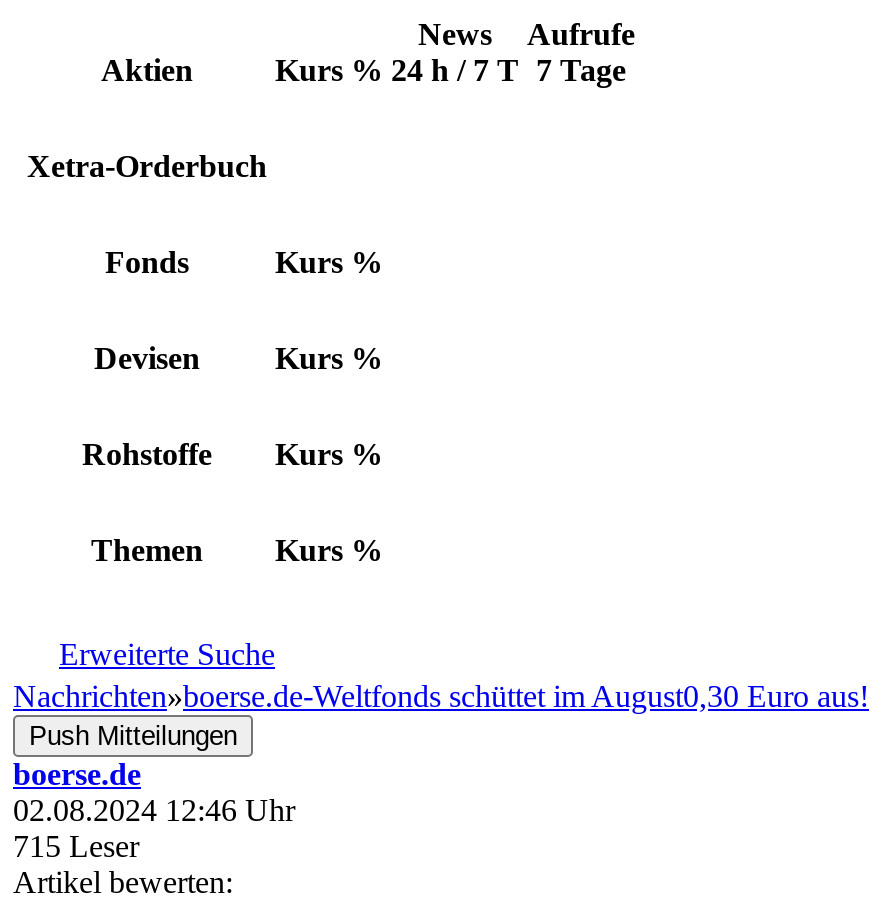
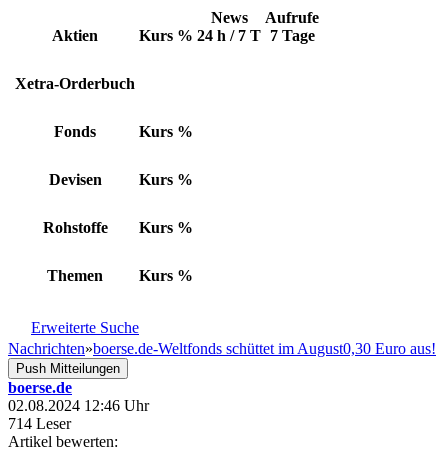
- 715 Leser
+ 714 Leser
